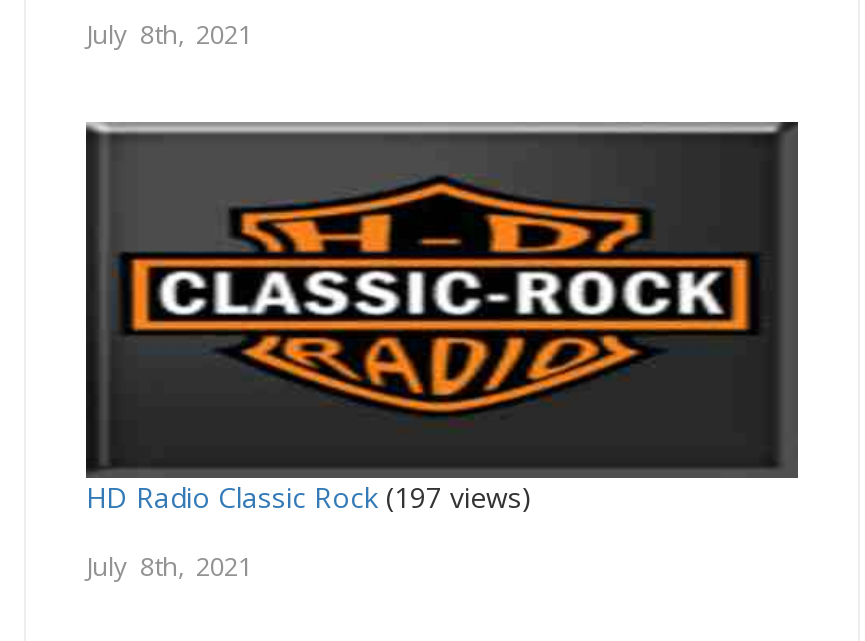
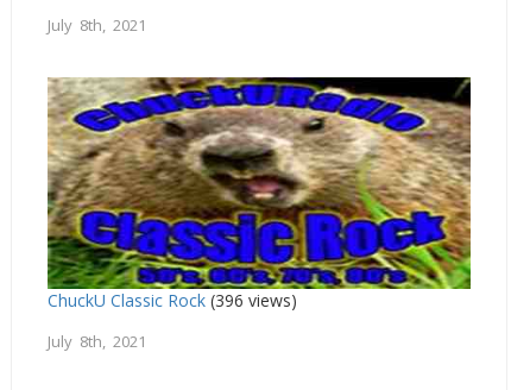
- [image]
- HD Radio Classic Rock(197 views)
+ [image]
+ ChuckU Classic Rock(396 views)
